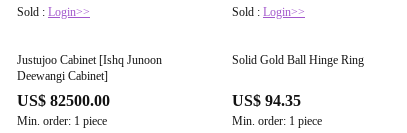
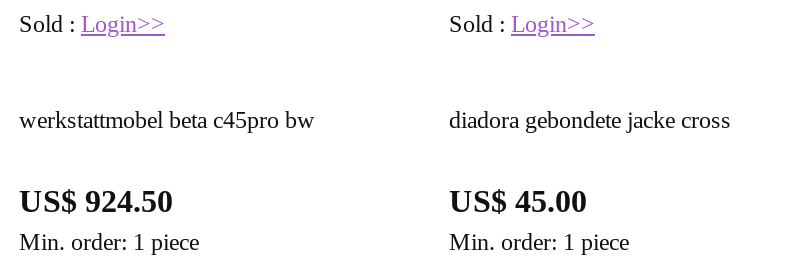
- Justujoo Cabinet [Ishq Junoon
- Deewangi Cabinet]
+ werkstattmobel beta c45pro bw

- Solid Gold Ball Hinge Ring
+ diadora gebondete jacke cross

- US$ 82500.00
+ US$ 924.50

- US$ 94.35
+ US$ 45.00
